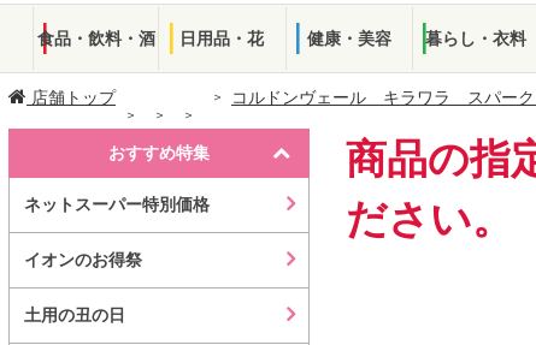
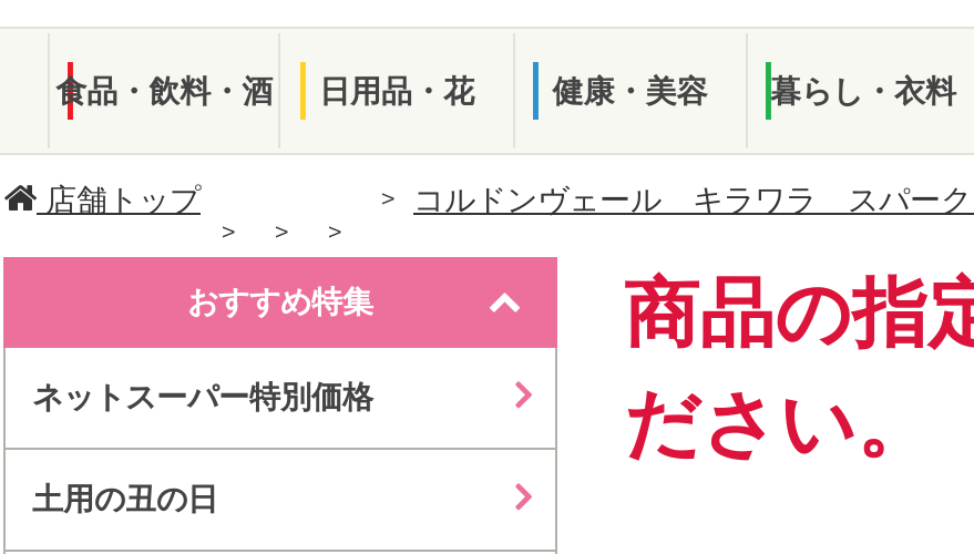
- イオンのお得祭
